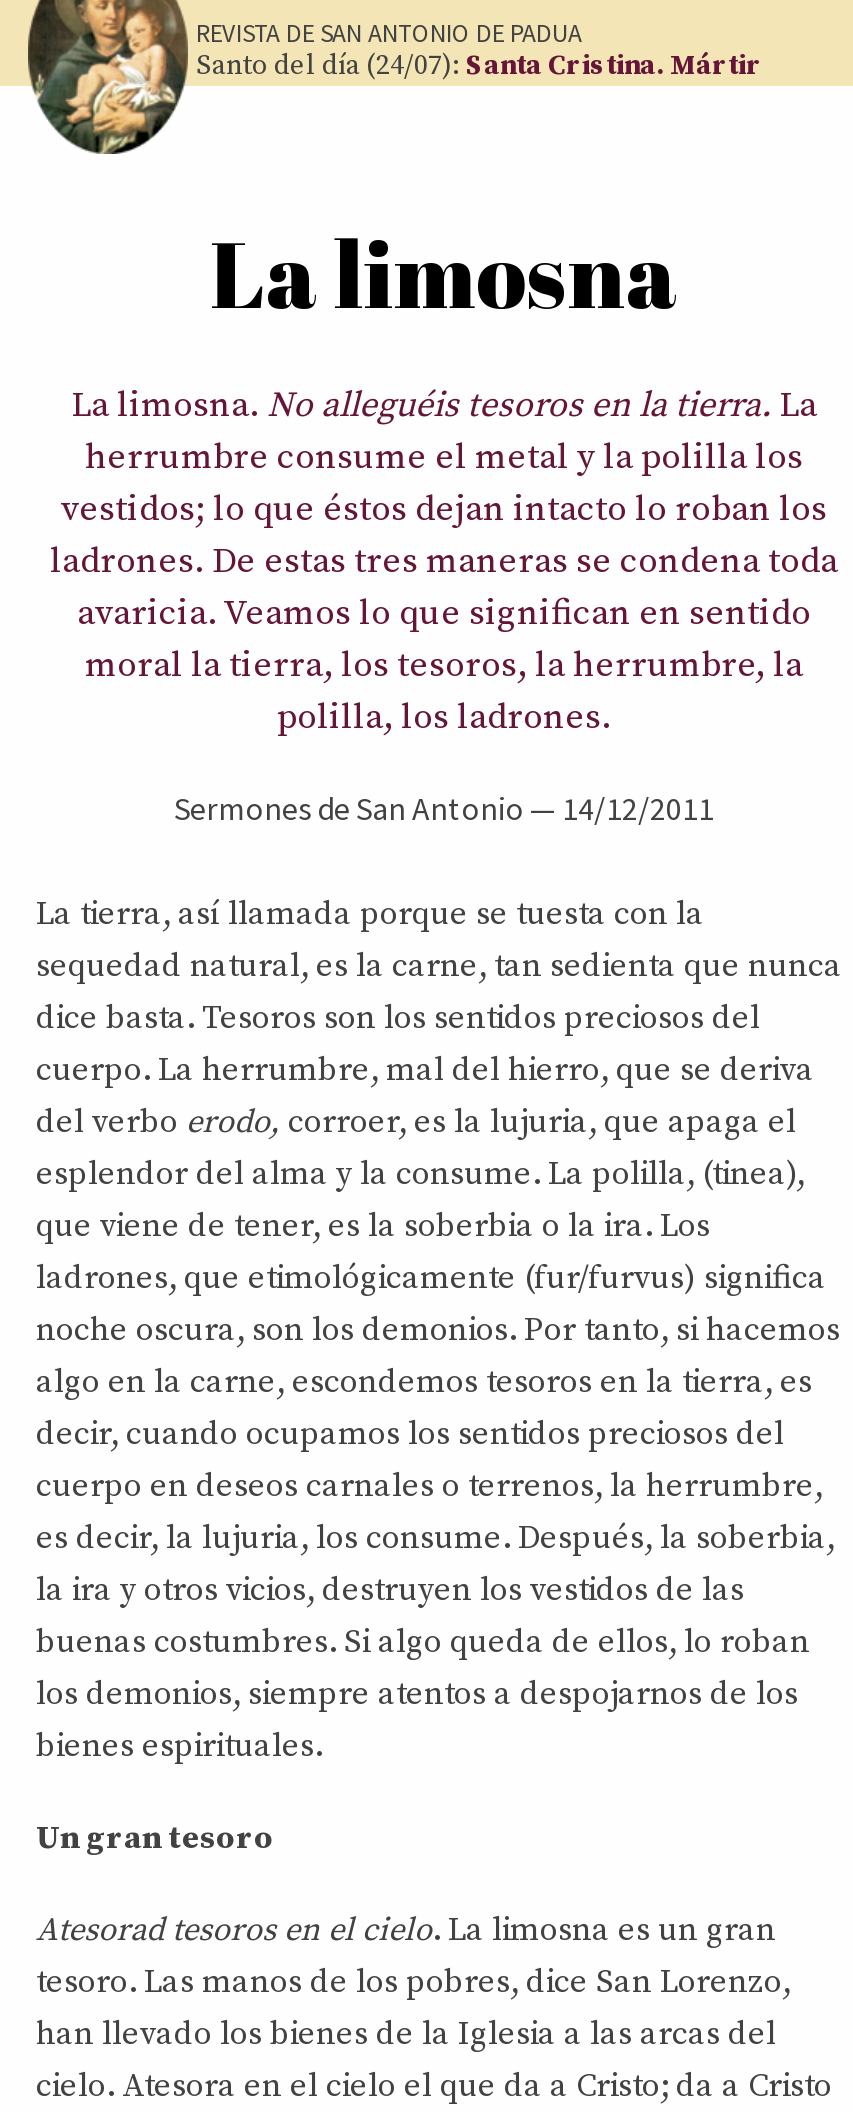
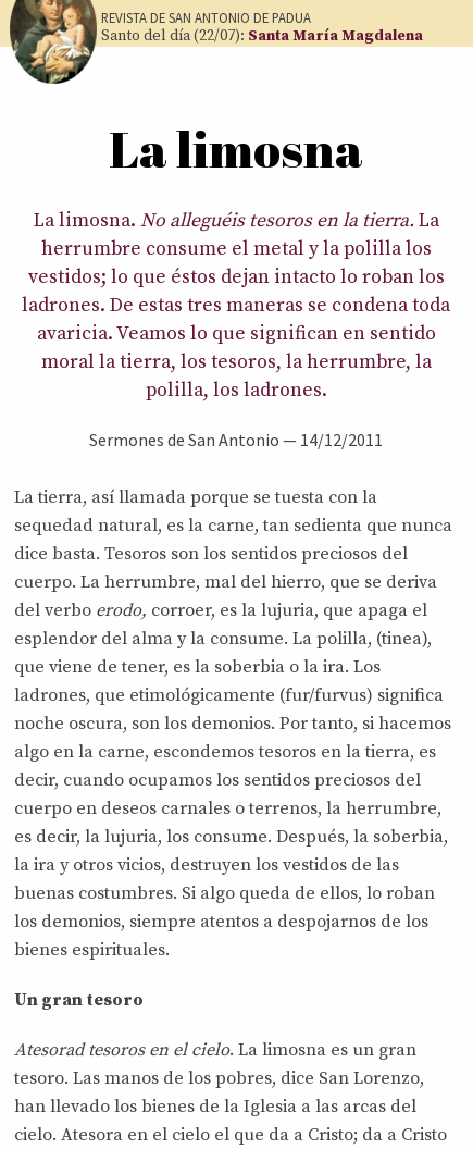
- Santo del día (24/07): Santa Cristina. Mártir
+ Santo del día (22/07): Santa María Magdalena
